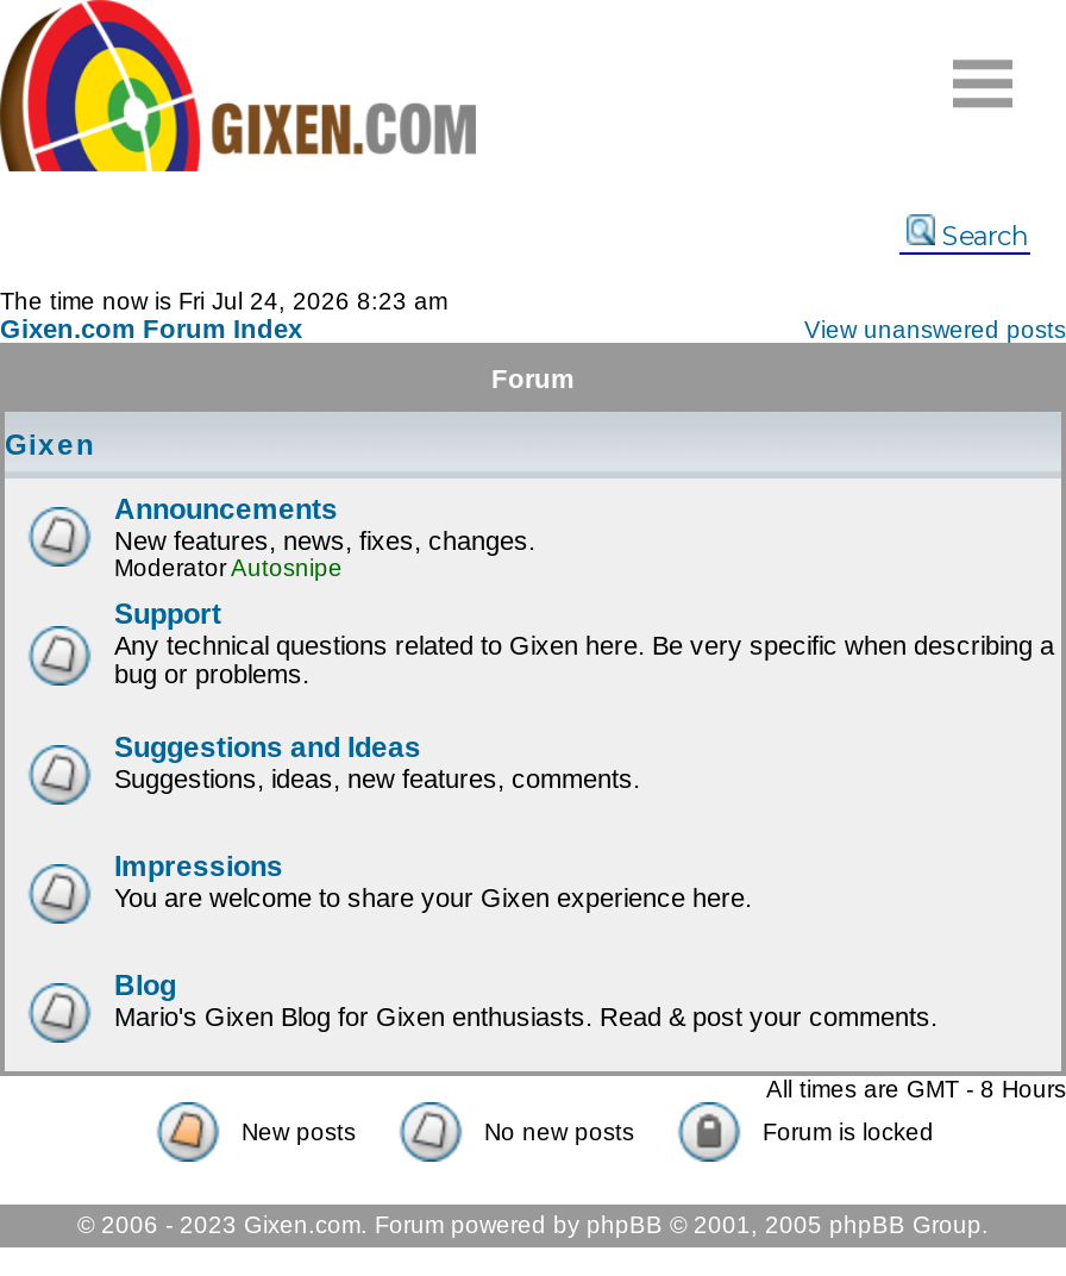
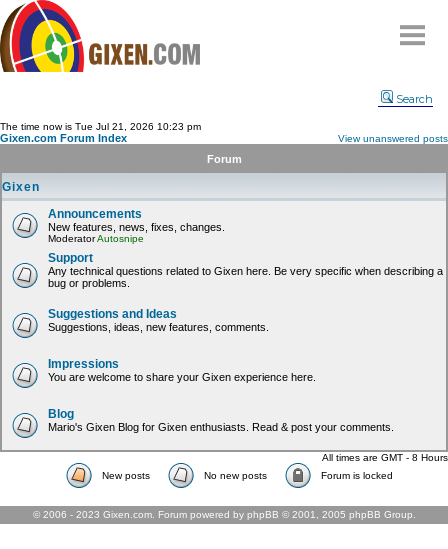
- The time now is Fri Jul 24, 2026 8:23 am
+ The time now is Tue Jul 21, 2026 10:23 pm
